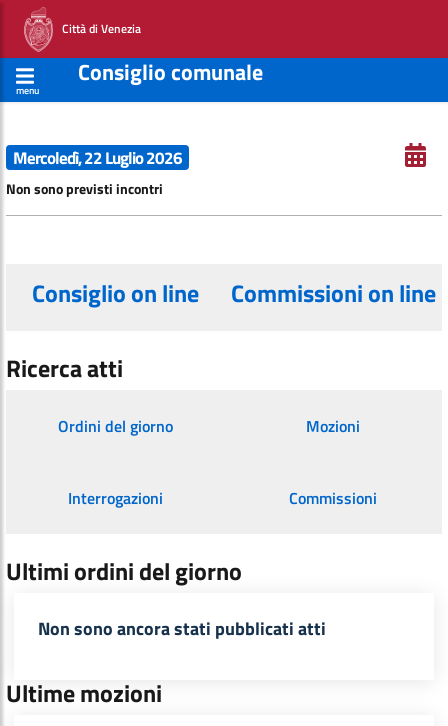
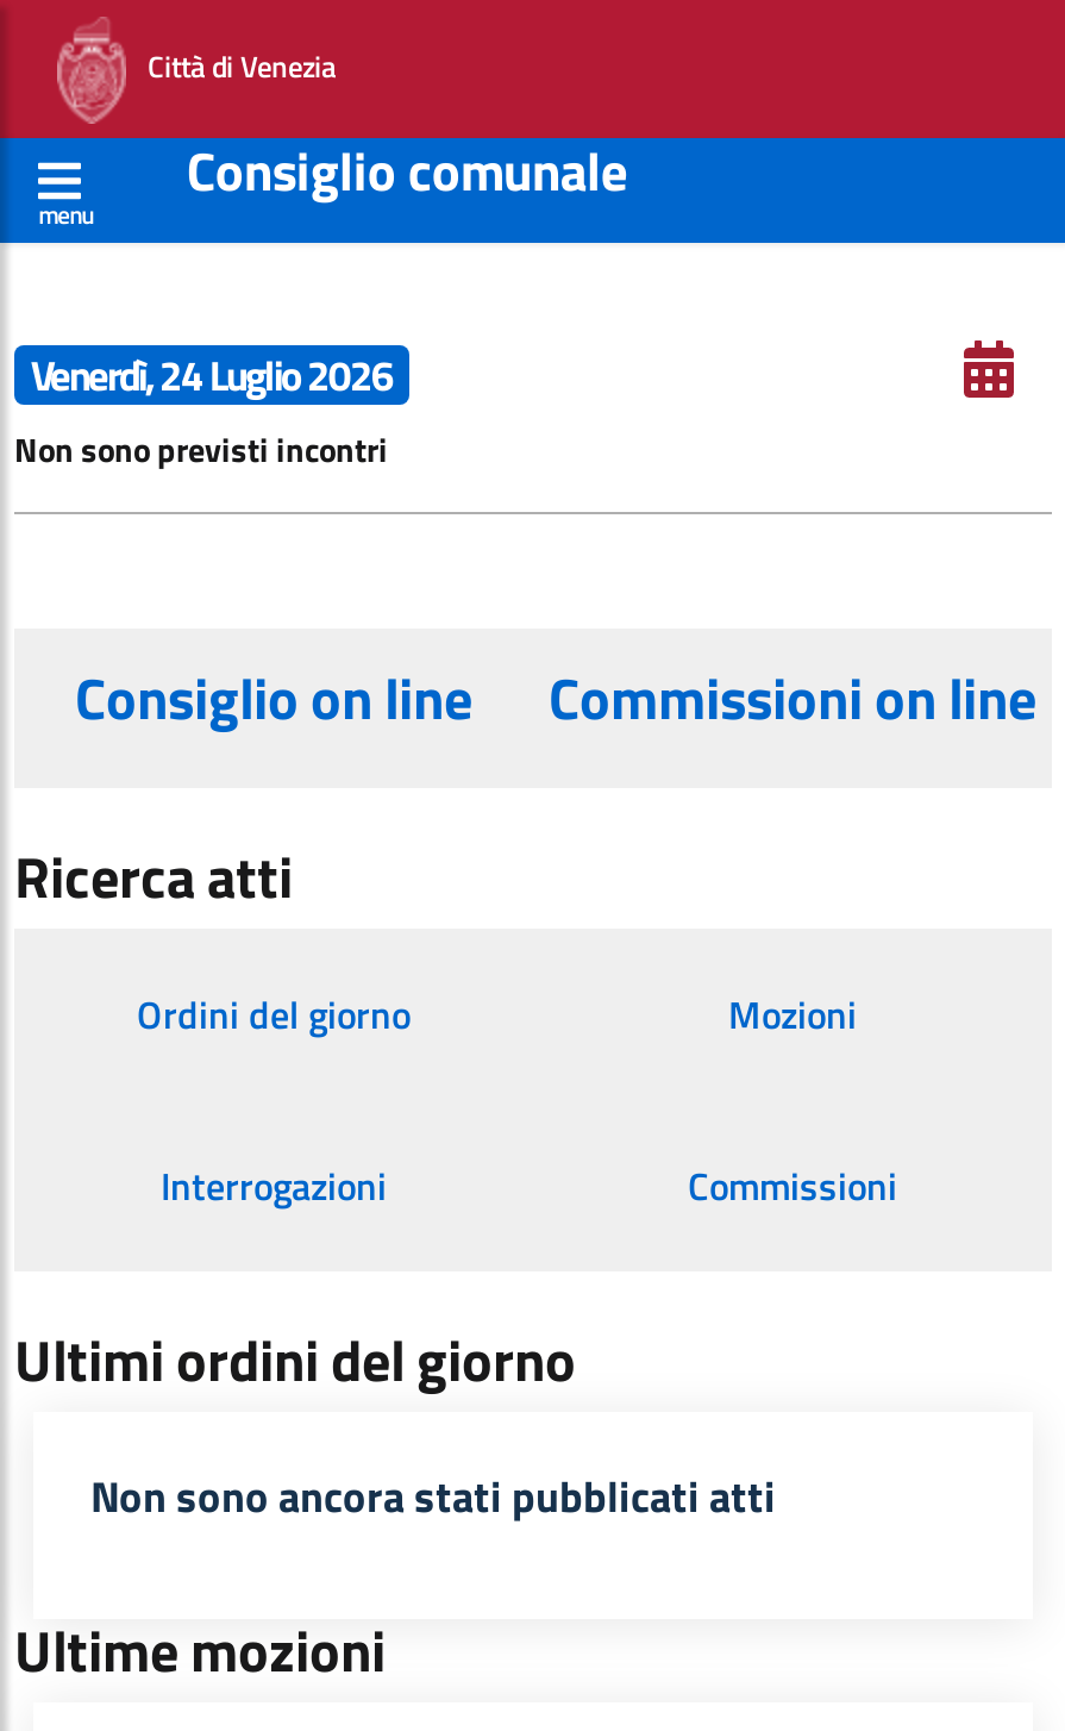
- Mercoledì, 22 Luglio 2026
+ Venerdì, 24 Luglio 2026
